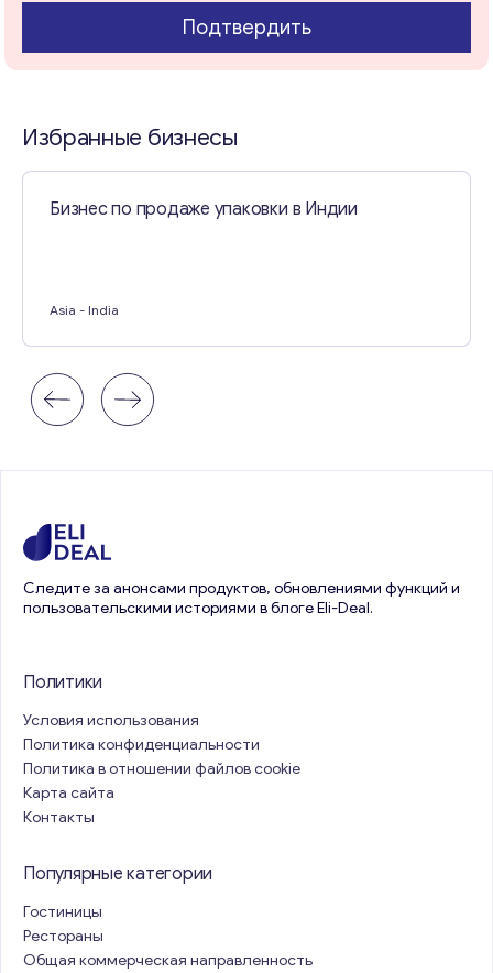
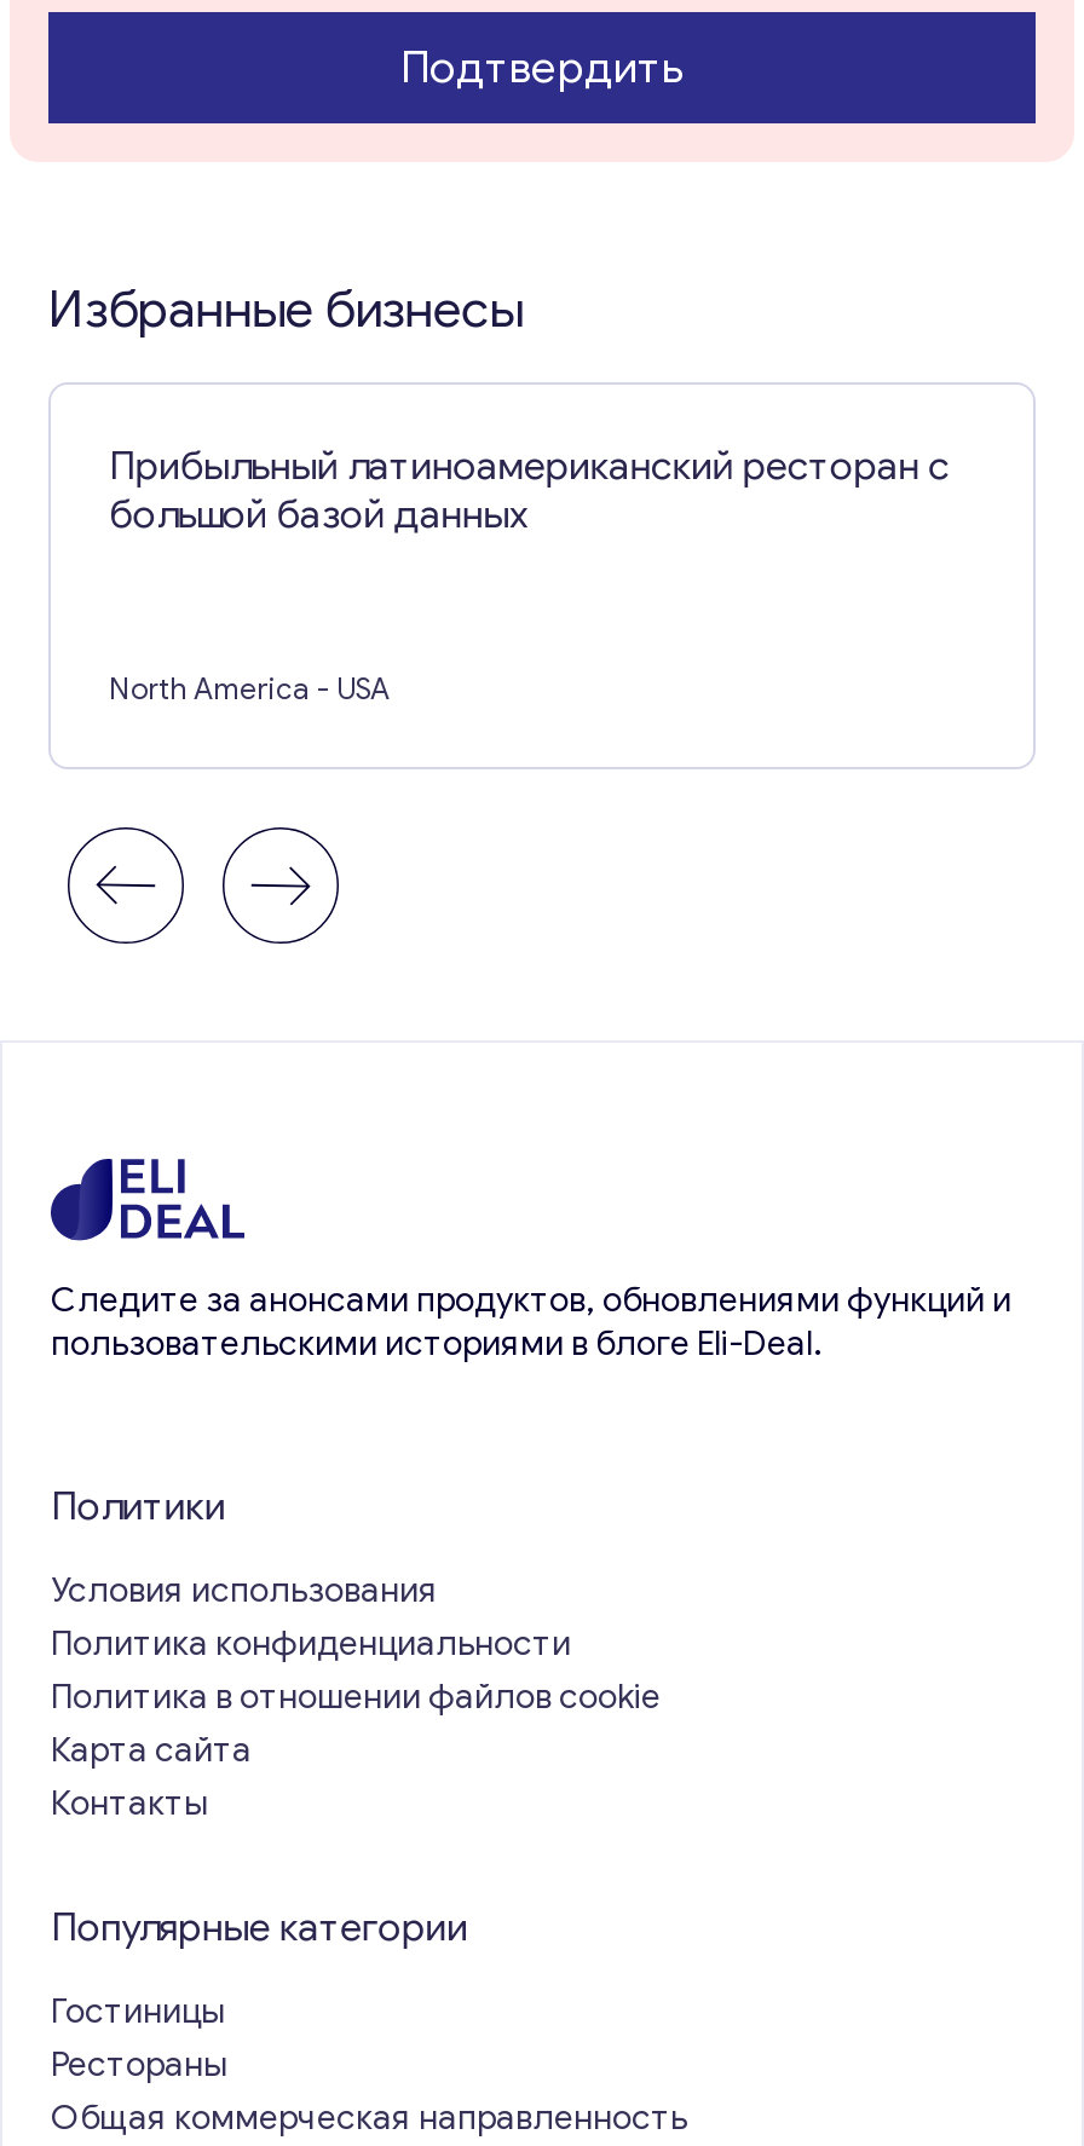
- Бизнес по продаже упаковки в Индии
+ Прибыльный латиноамериканский ресторан с
+ большой базой данных

- Asia - India
+ North America - USA
